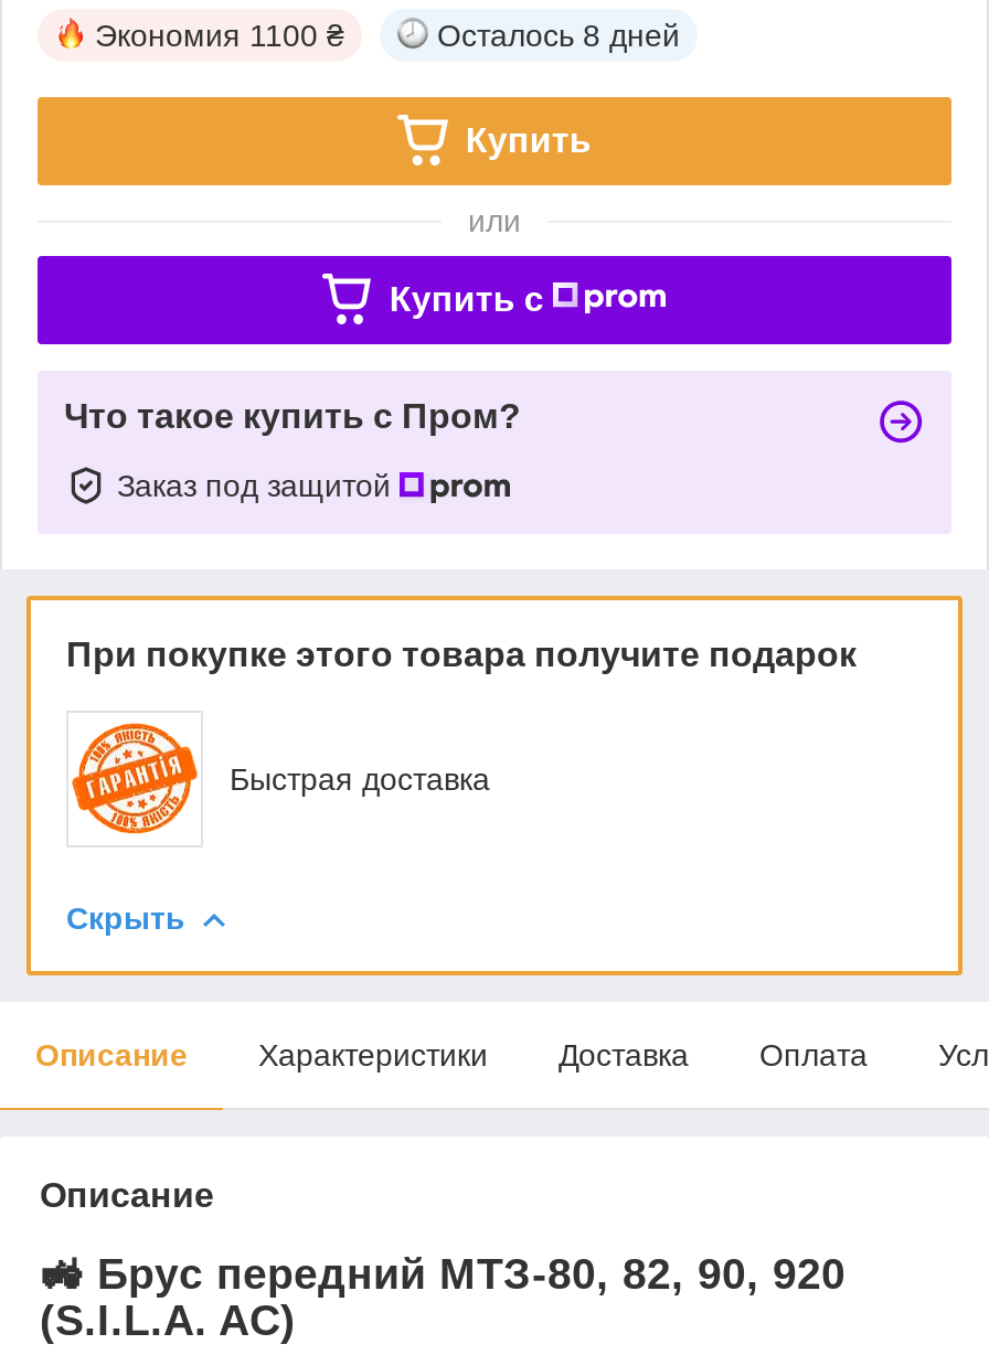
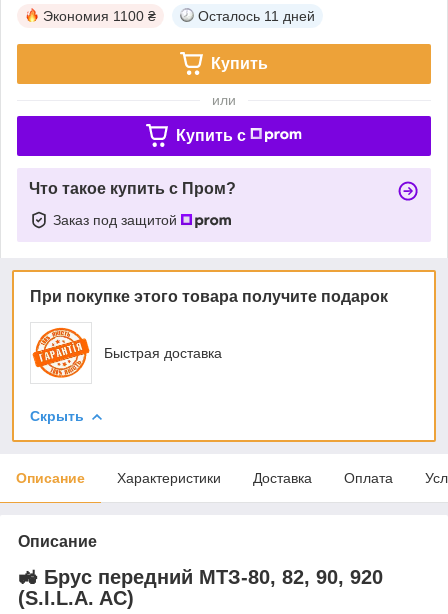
- Осталось 8 дней
+ Осталось 11 дней
